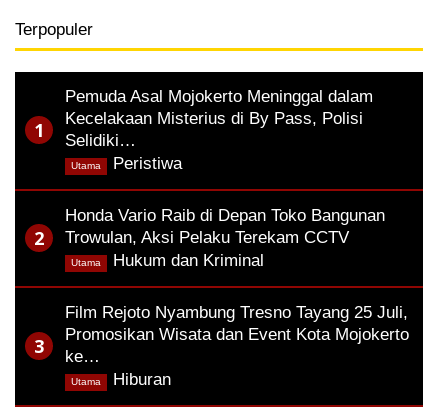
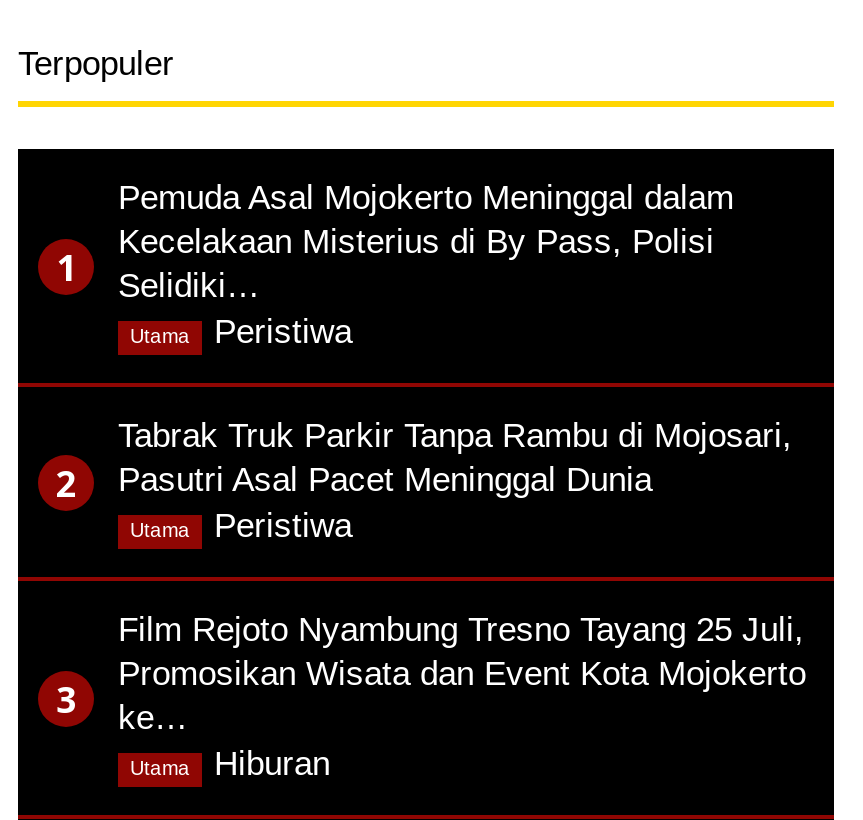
- Honda Vario Raib di Depan Toko Bangunan
- Trowulan, Aksi Pelaku Terekam CCTV
- Hukum dan Kriminal,
+ Tabrak Truk Parkir Tanpa Rambu di Mojosari,
+ Pasutri Asal Pacet Meninggal Dunia
+ Peristiwa,
